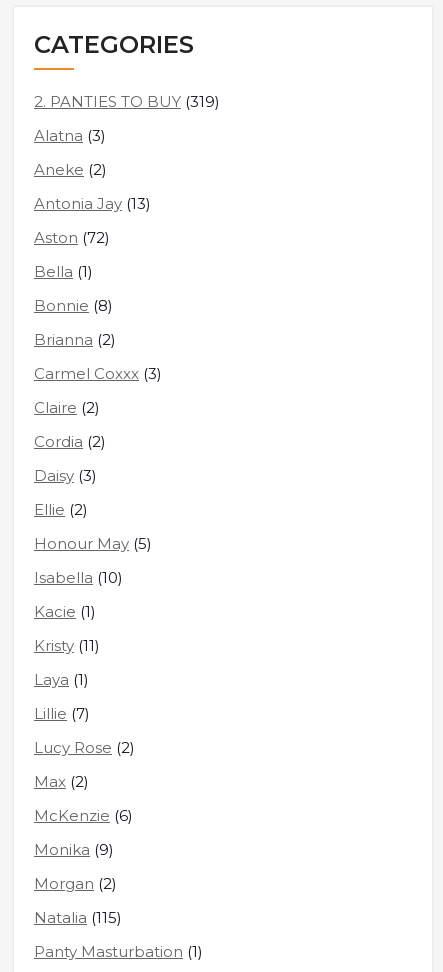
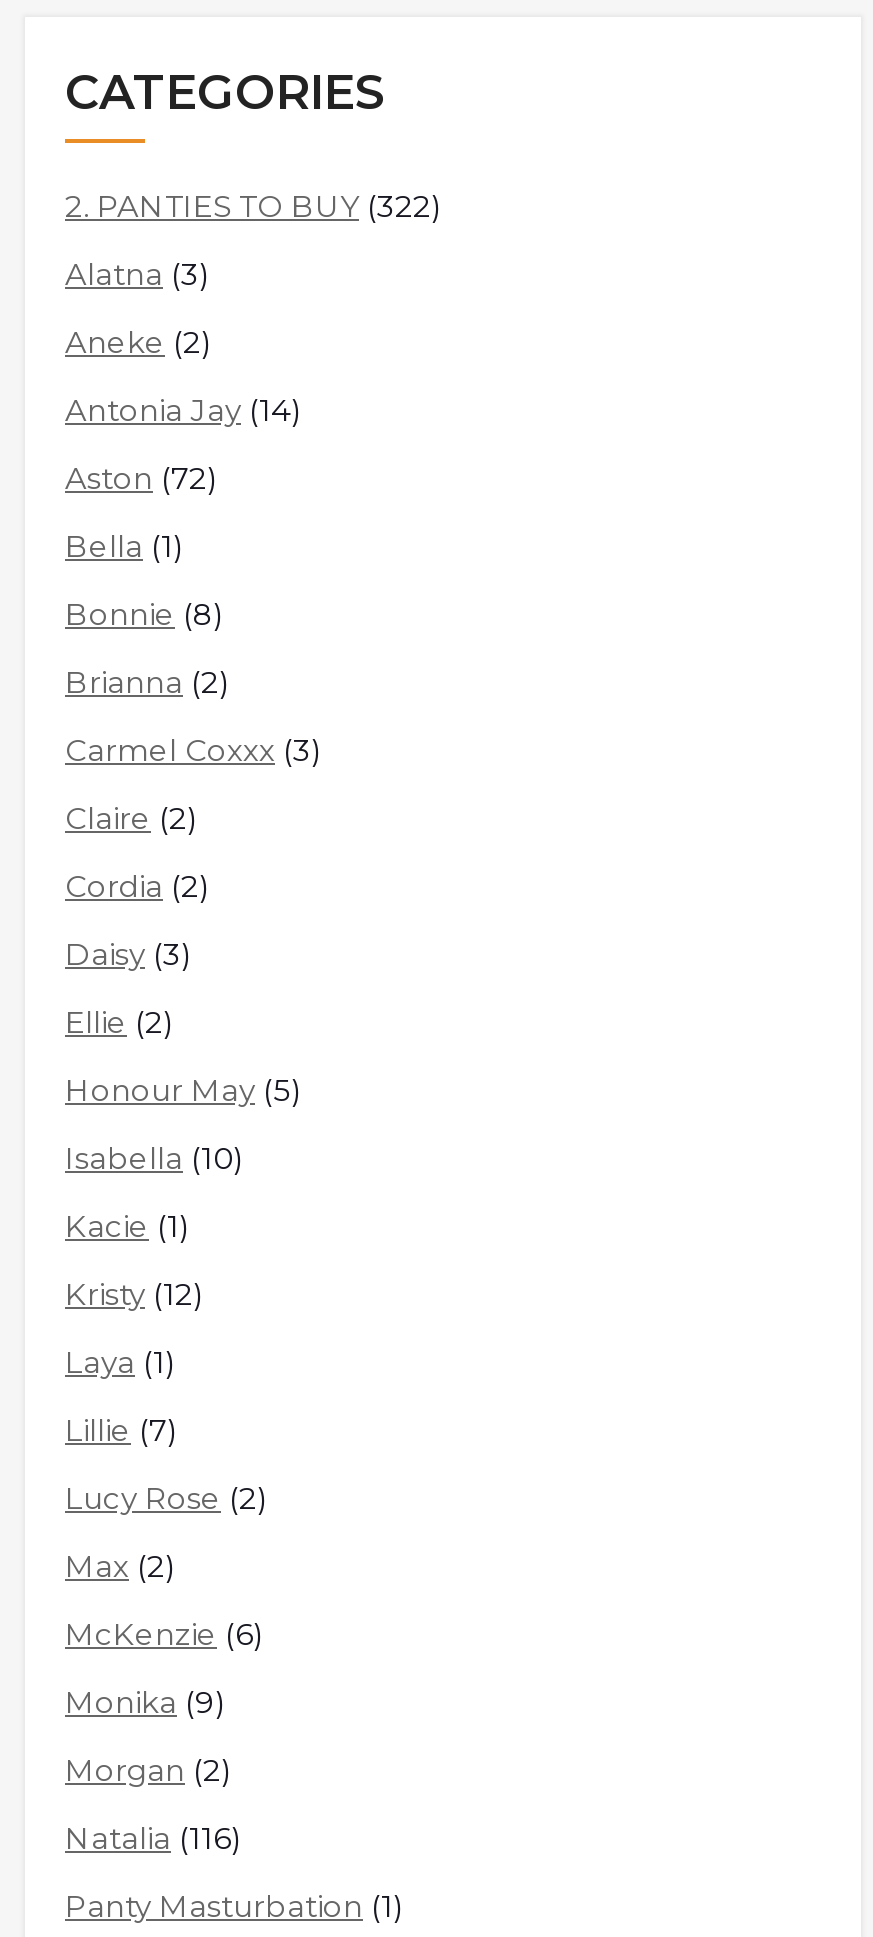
- 2. PANTIES TO BUY (319)
+ 2. PANTIES TO BUY (322)

- Antonia Jay (13)
+ Antonia Jay (14)

- Kristy (11)
+ Kristy (12)

- Natalia (115)
+ Natalia (116)
